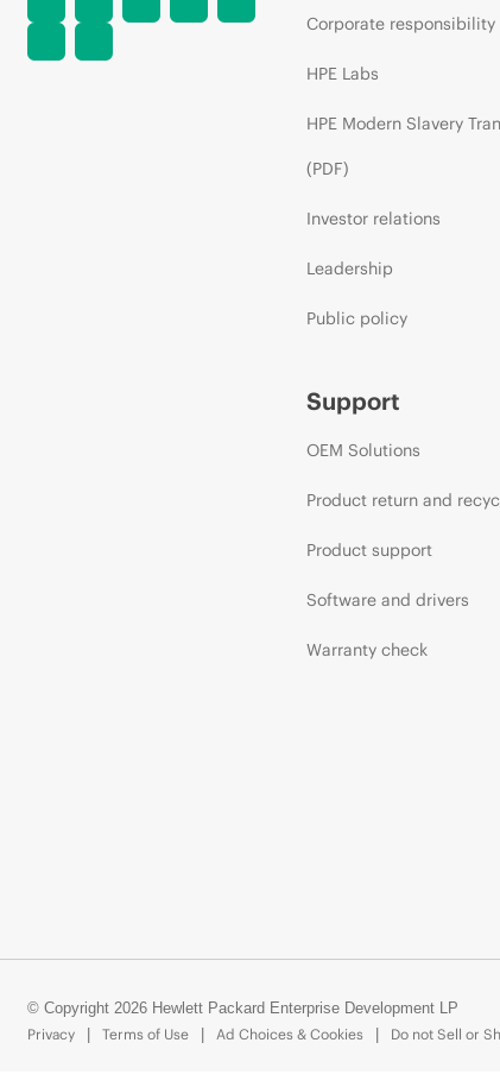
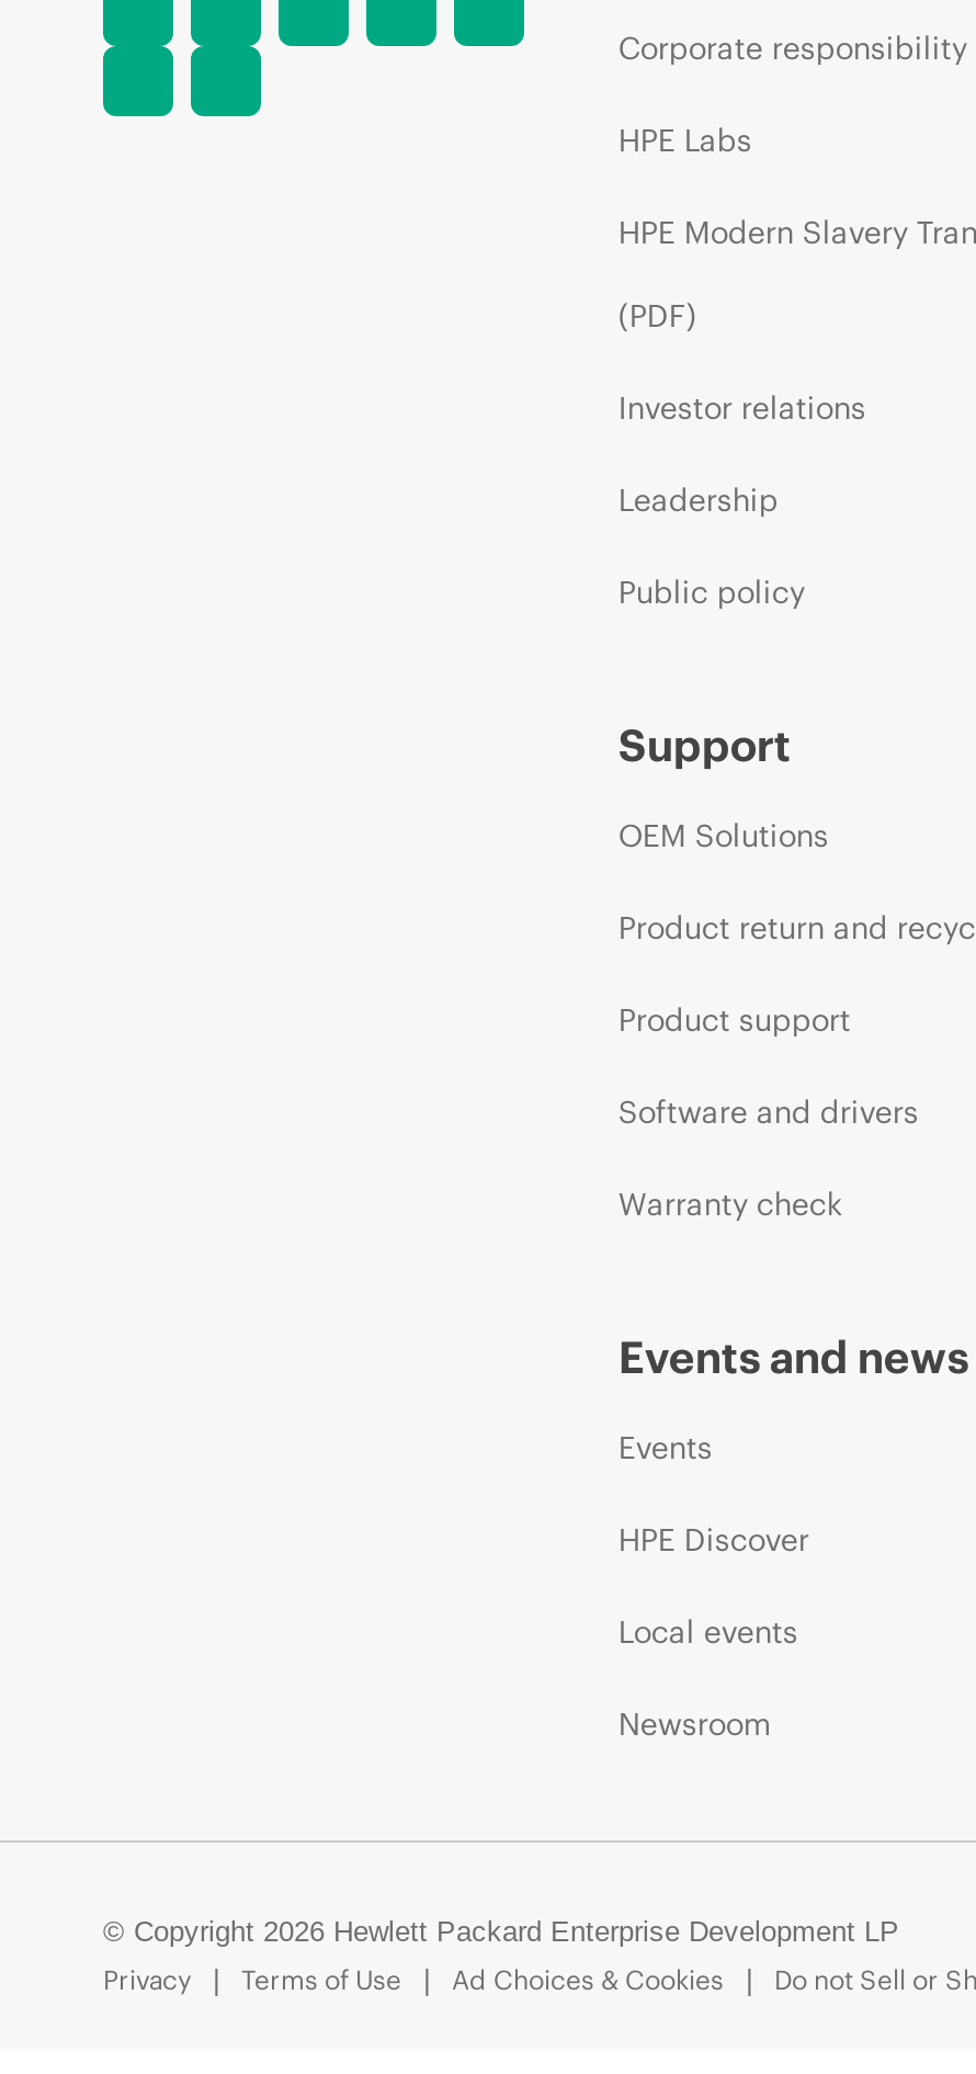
+ Events and news
+ Events
+ HPE Discover
+ Local events
+ Newsroom
